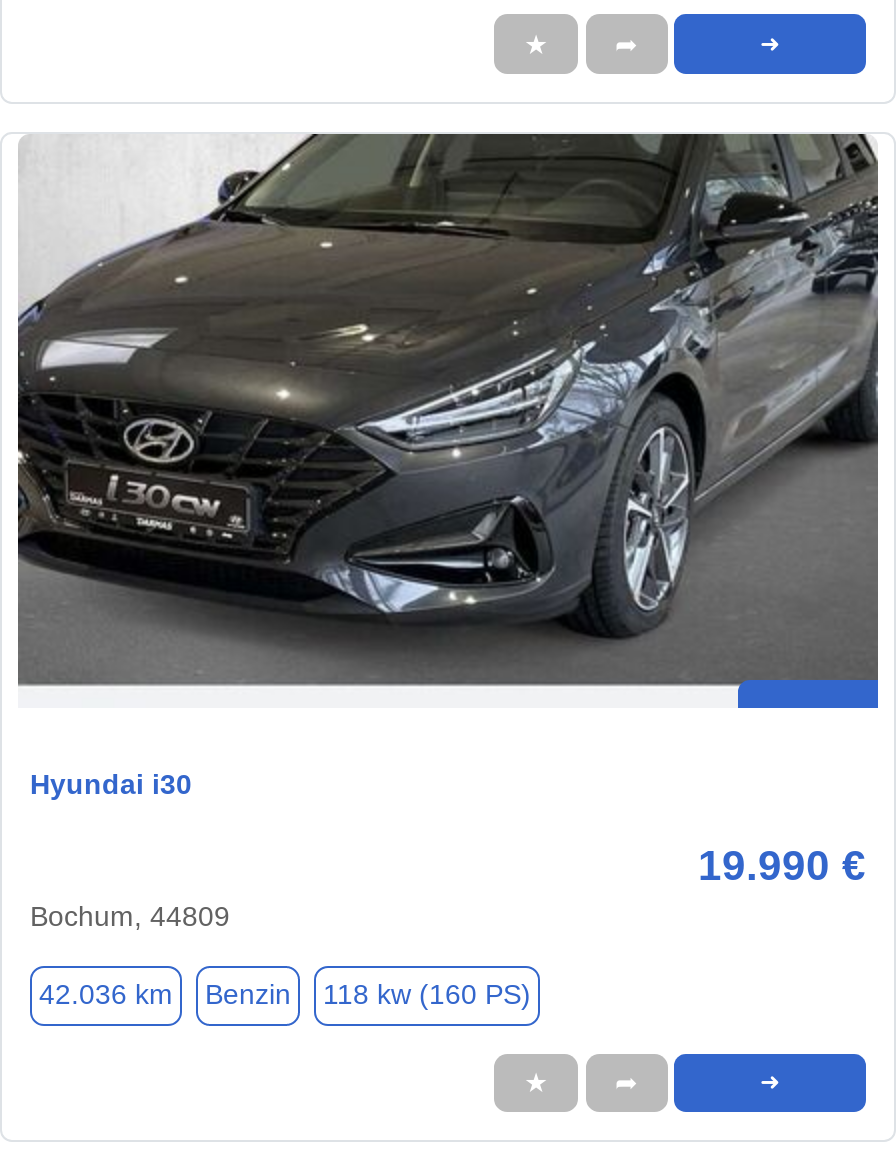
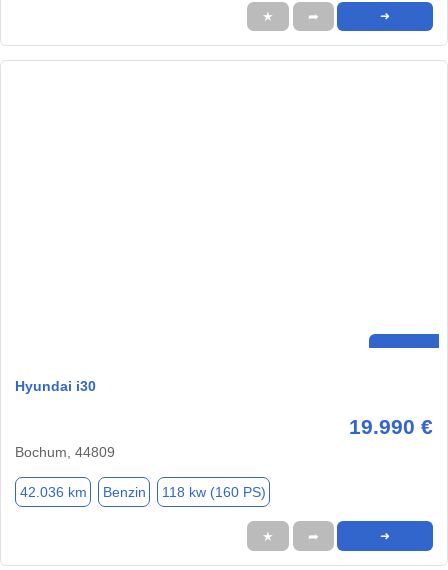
- [image]
